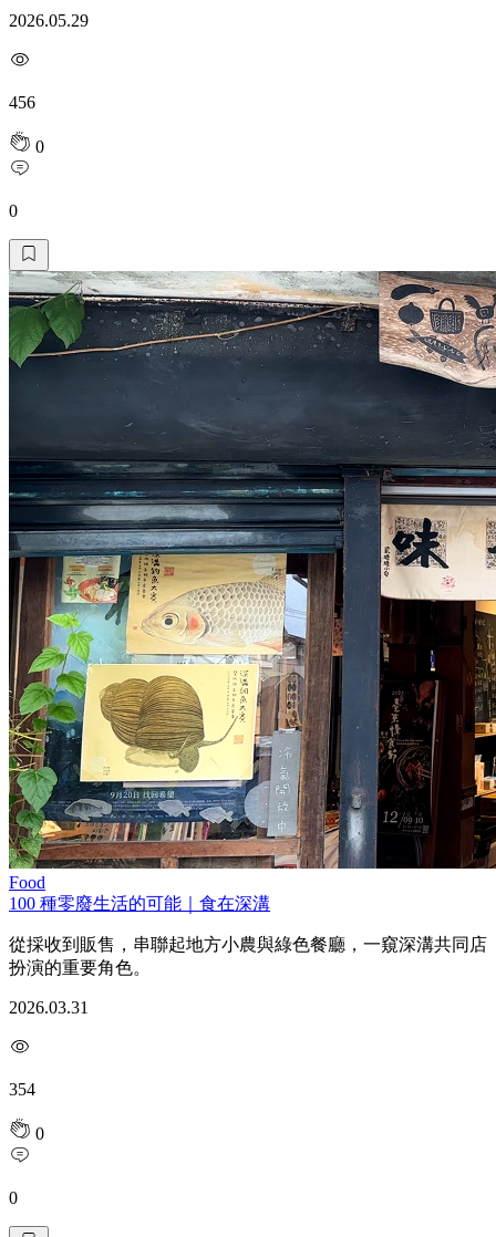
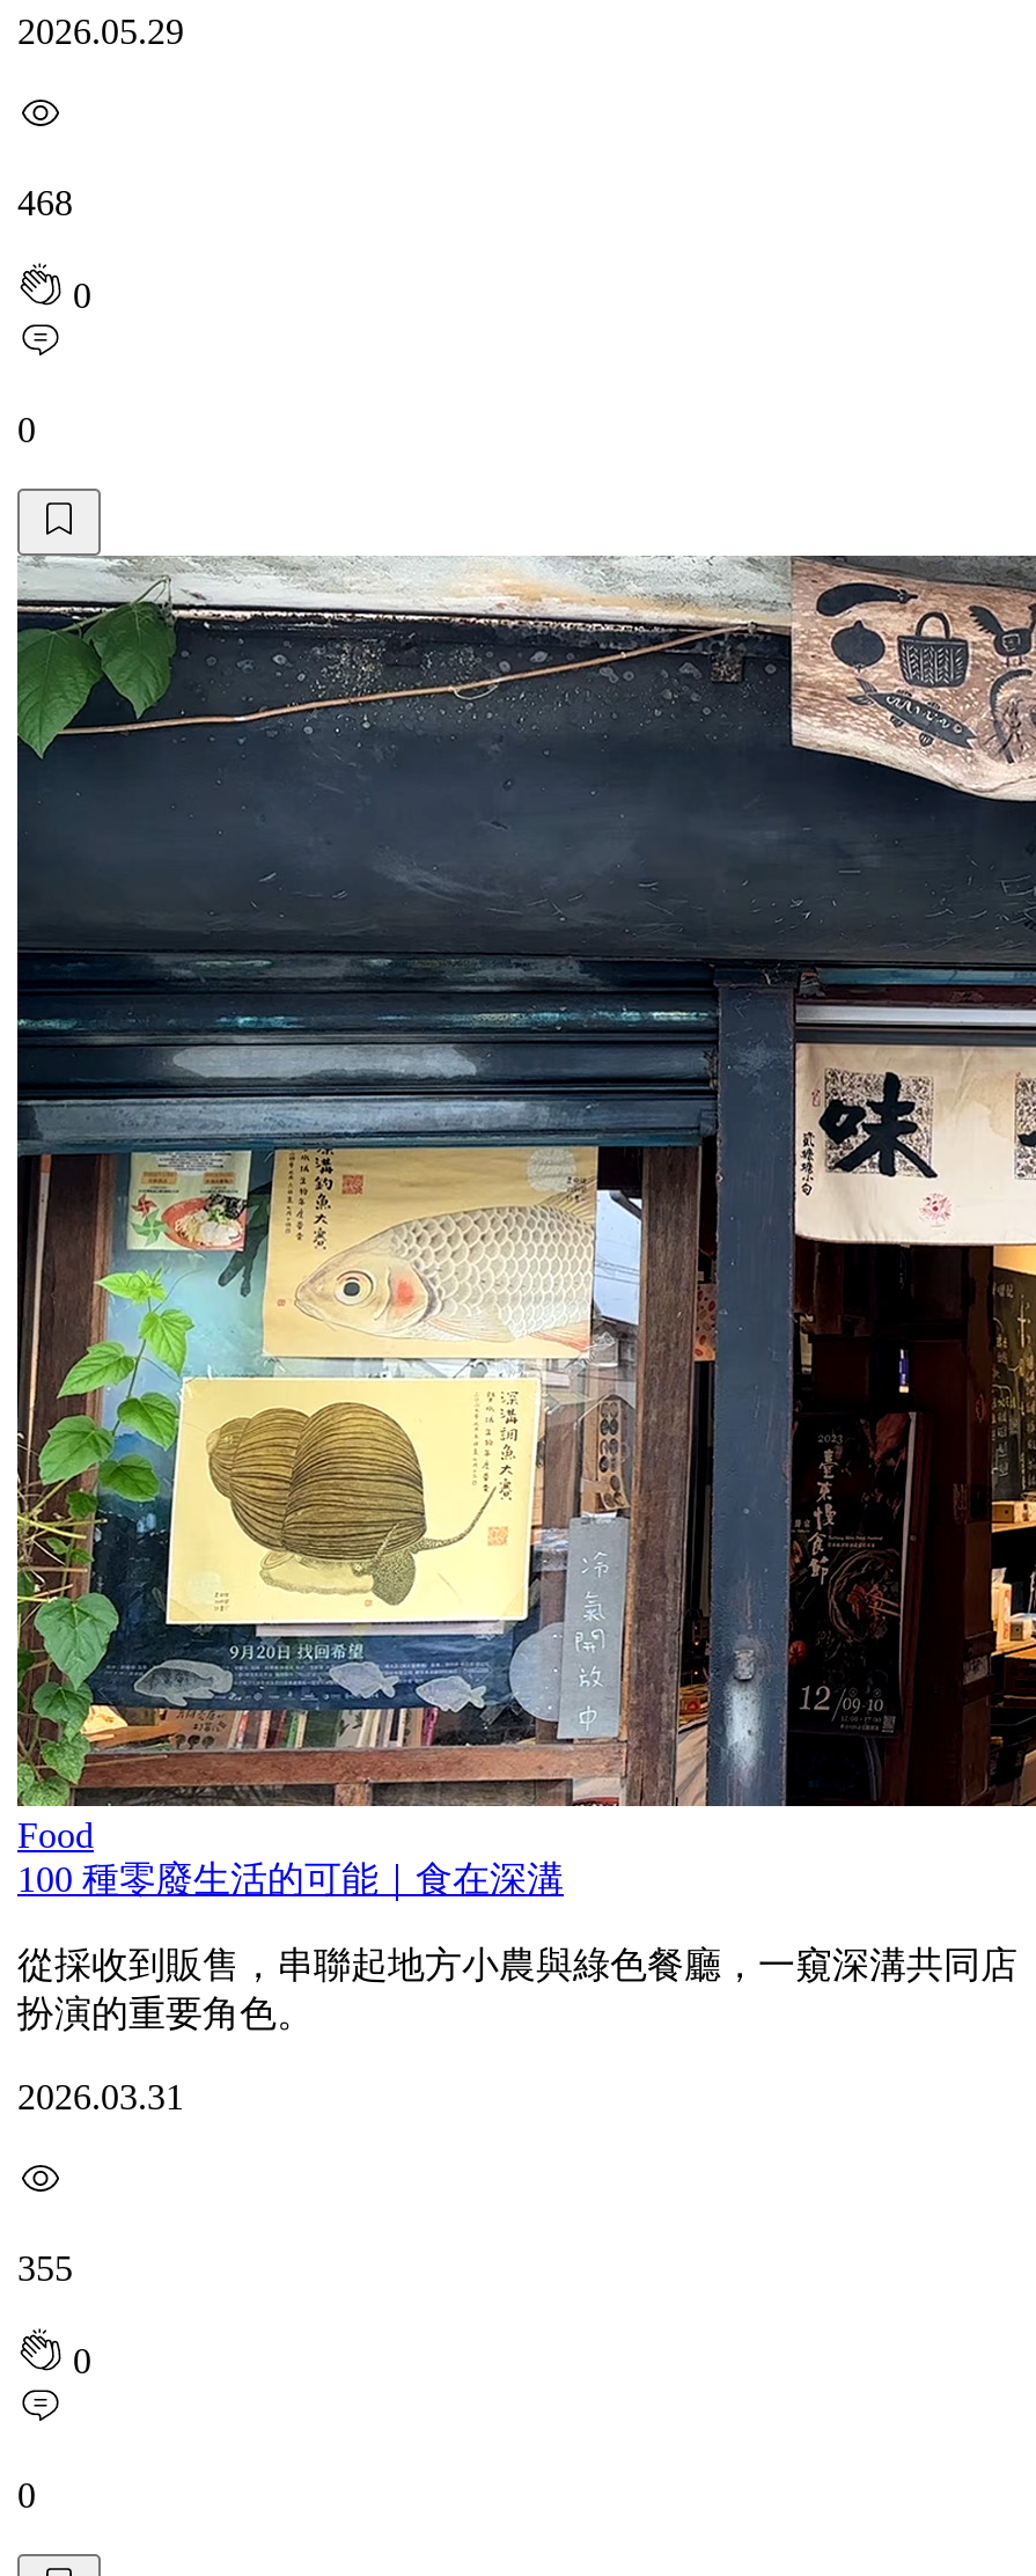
- 456
+ 468

- 354
+ 355
